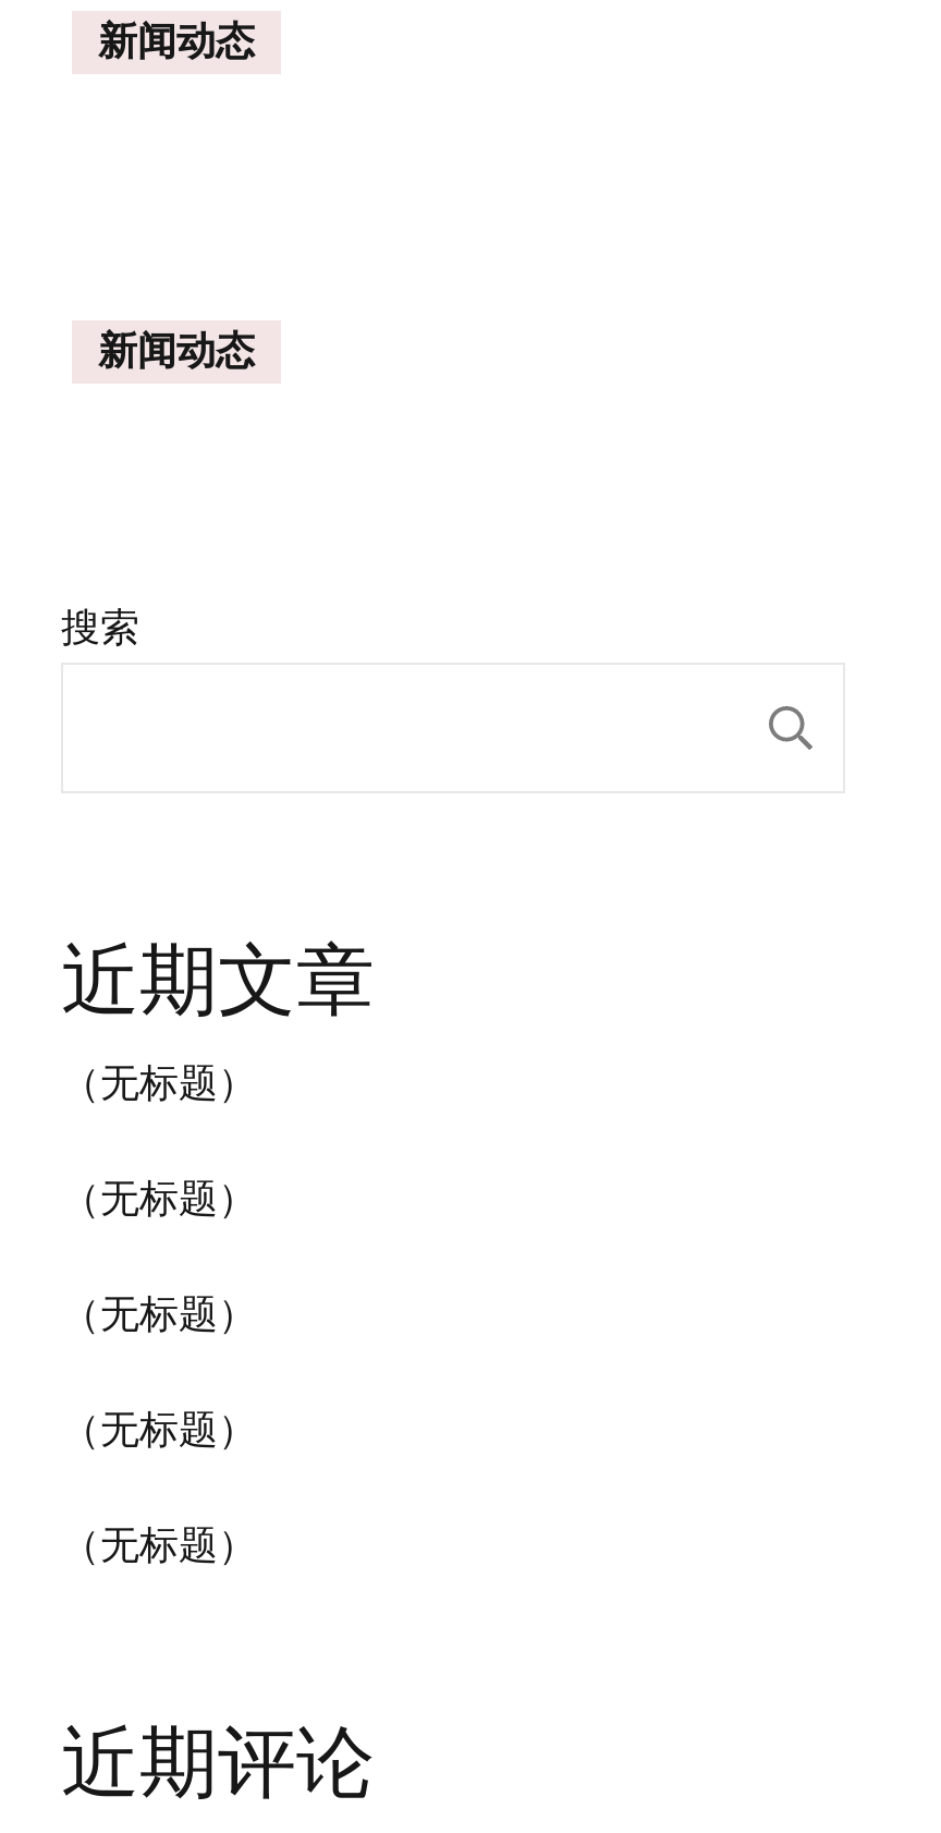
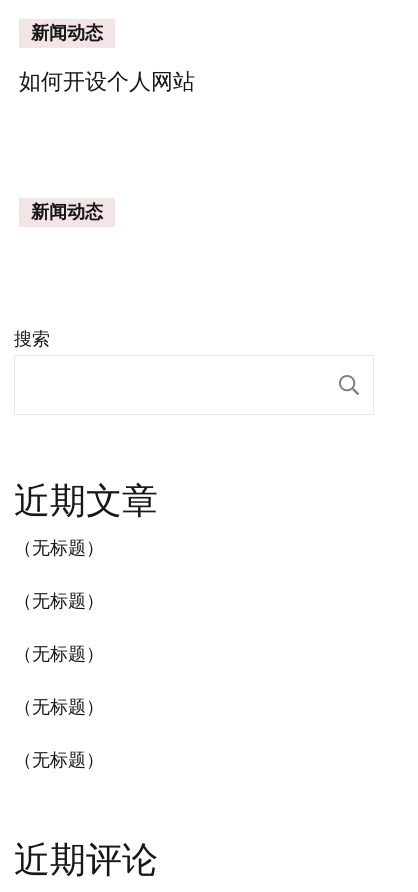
+ 如何开设个人网站
